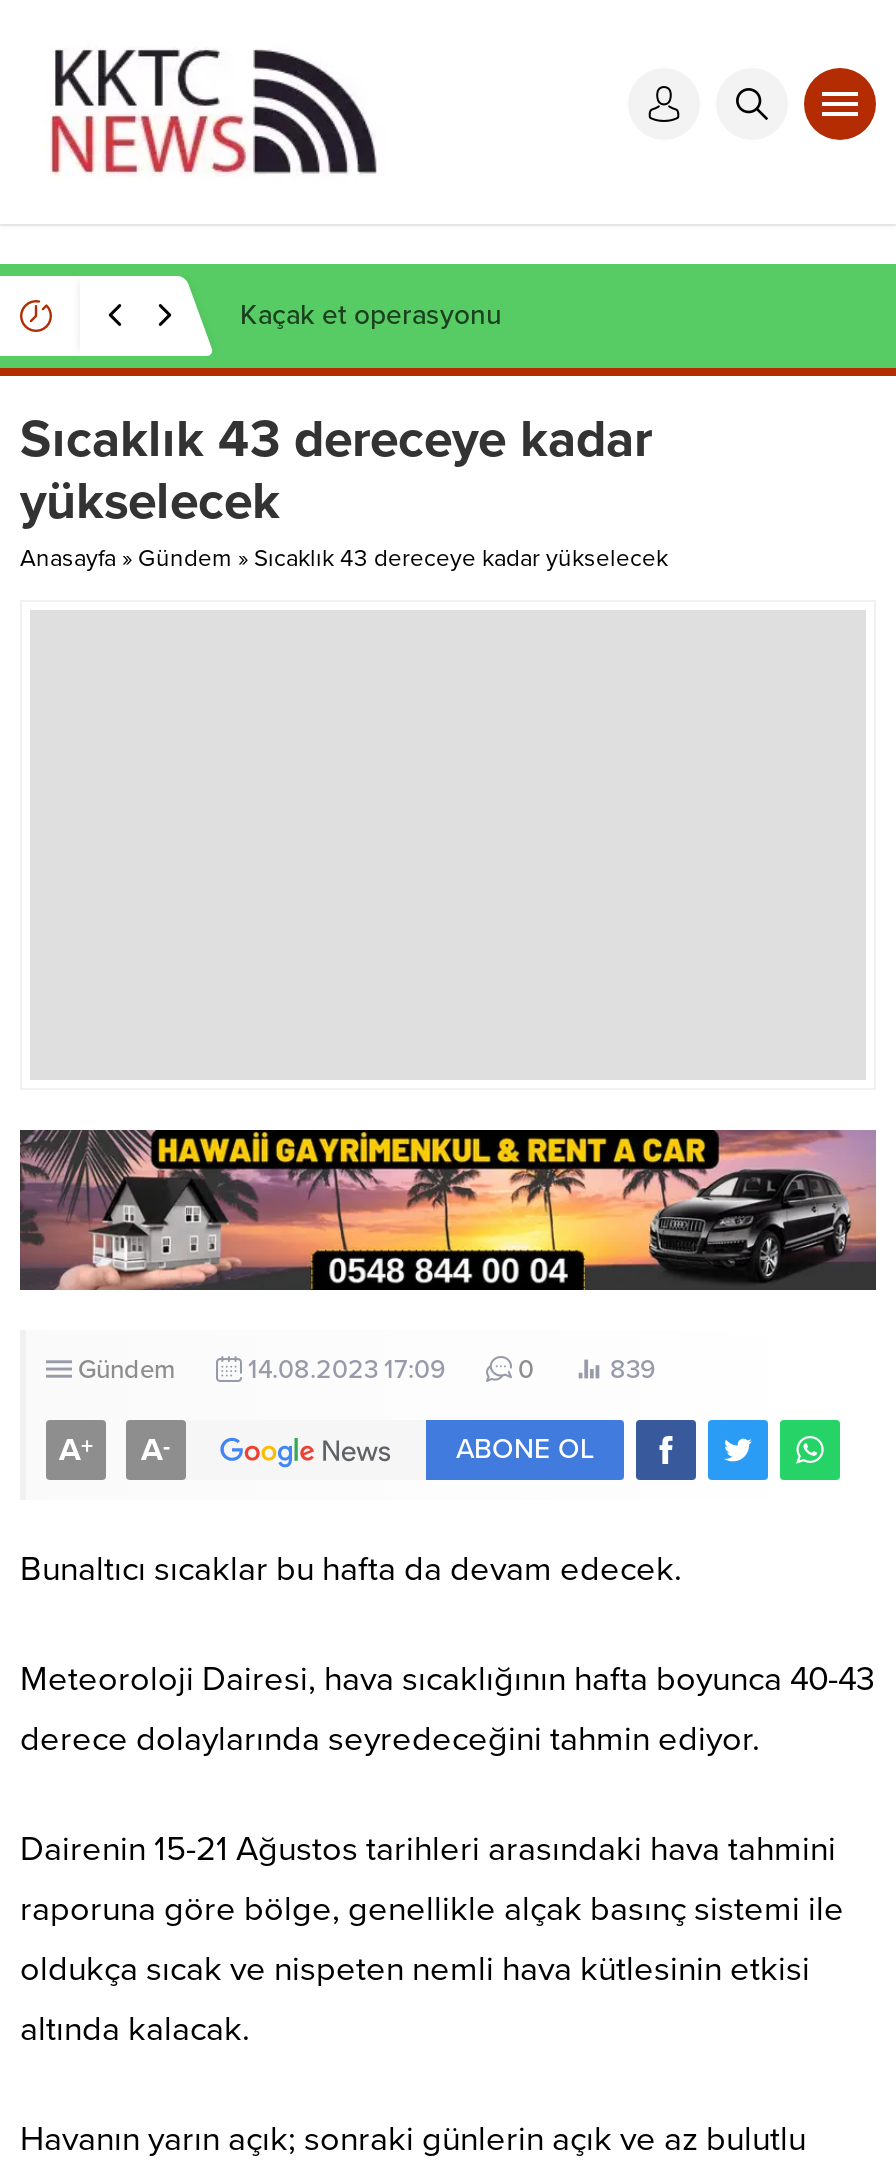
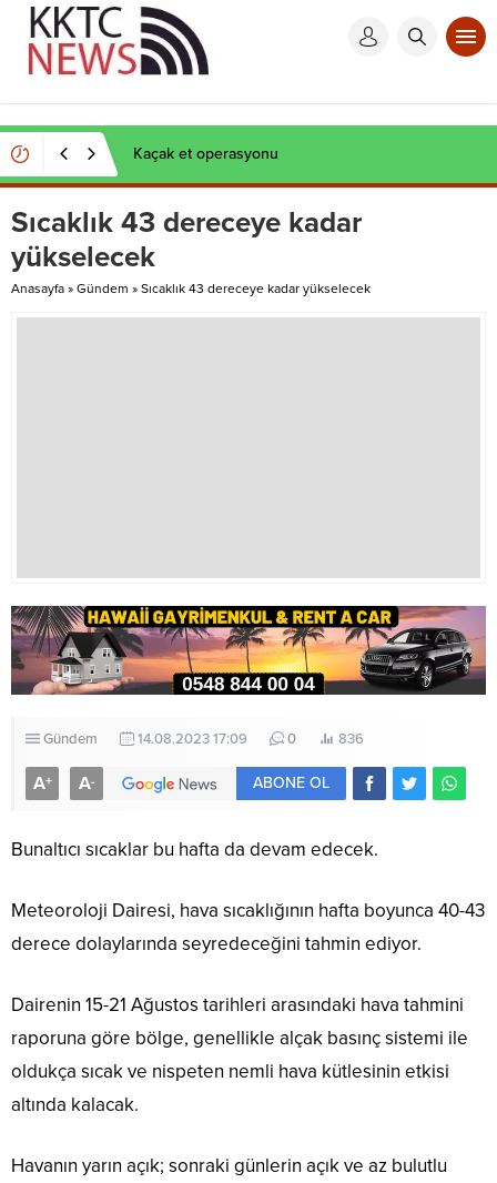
- 839
+ 836
